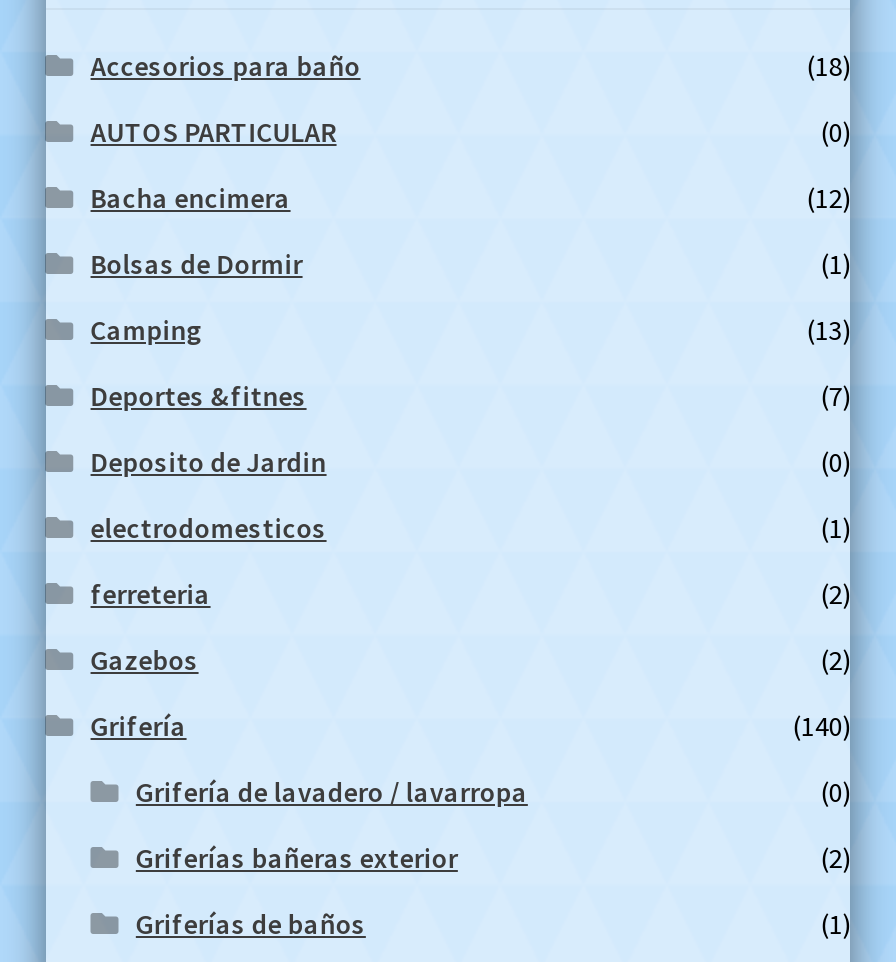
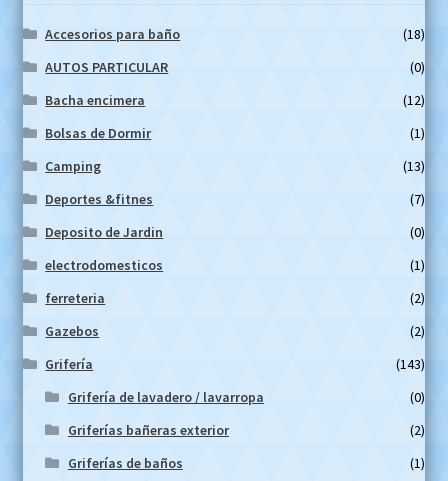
- (140)
+ (143)
